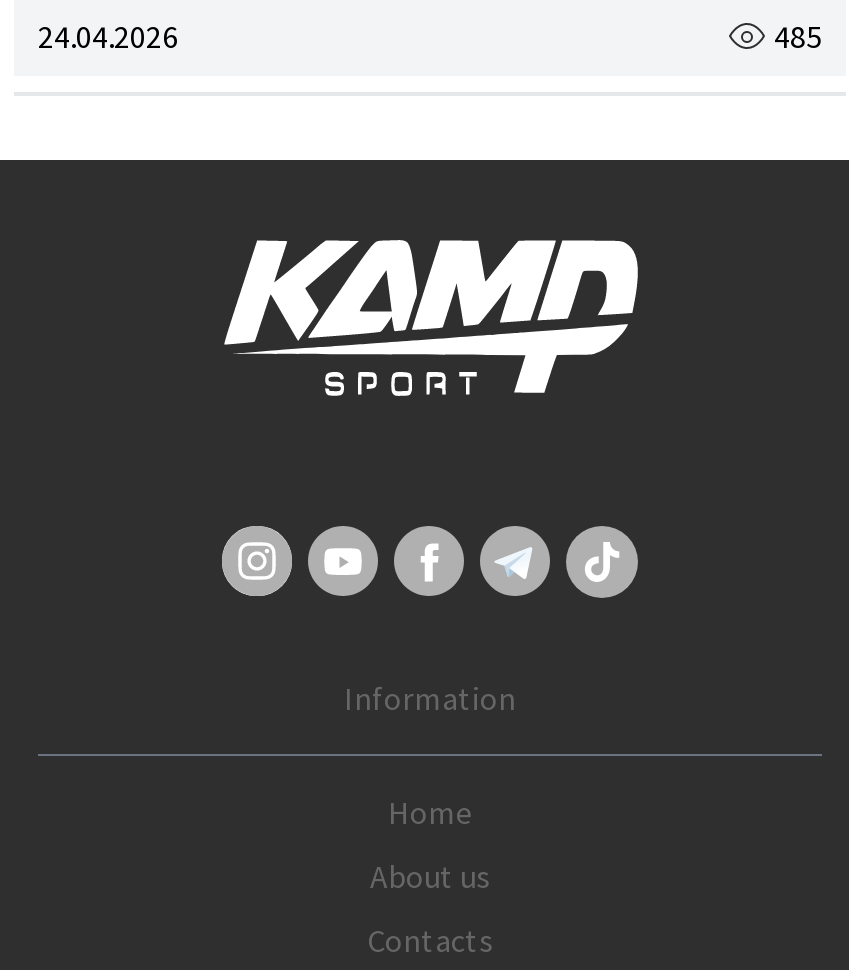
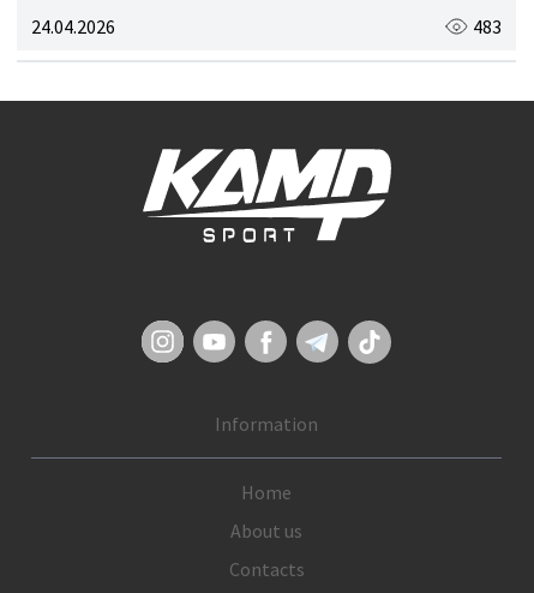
- 485
+ 483
